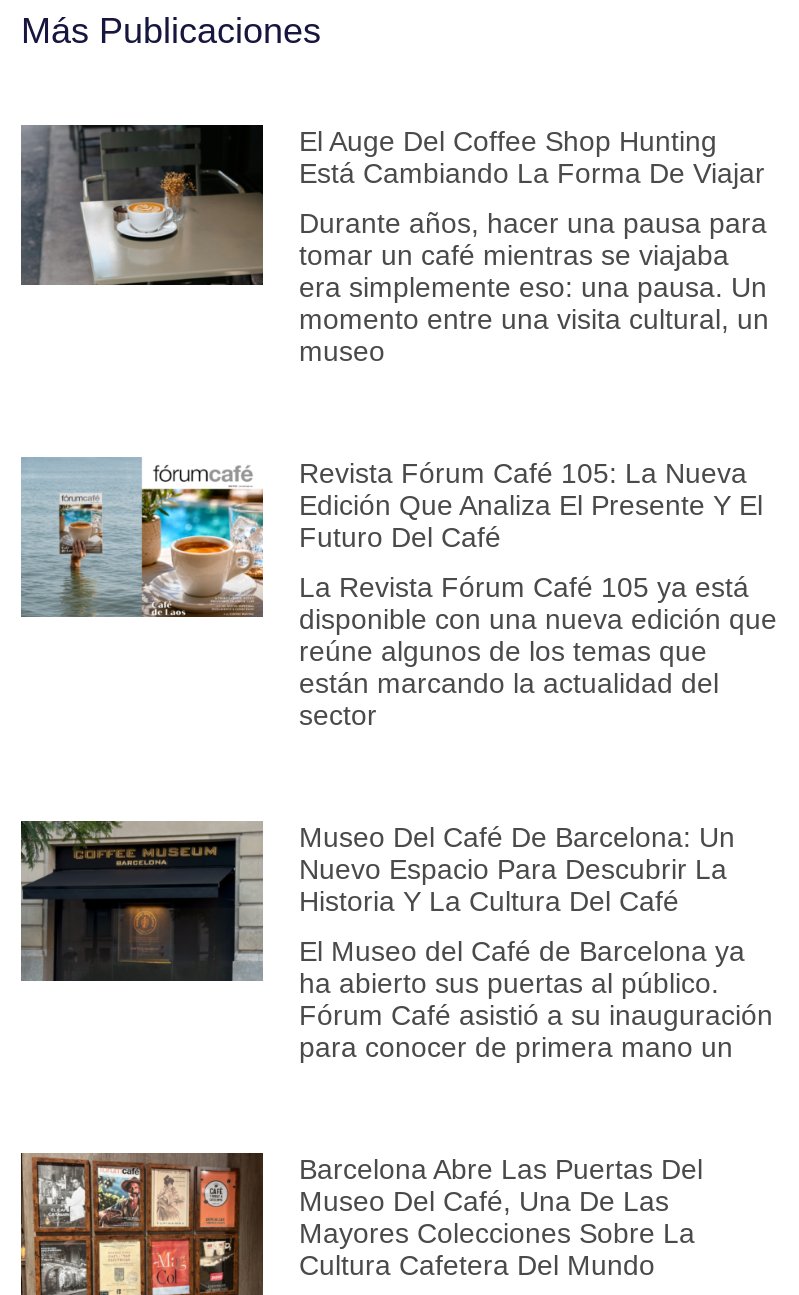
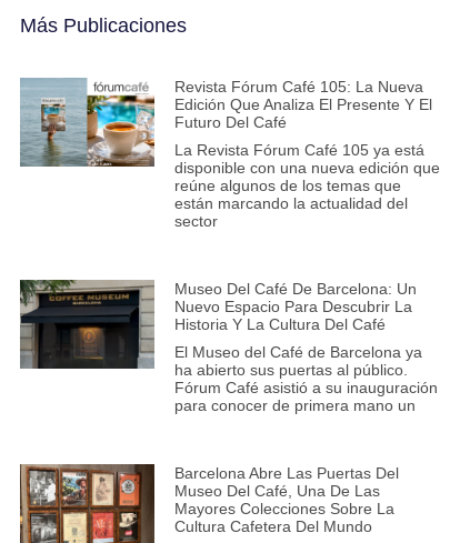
- [image]
- El Auge Del Coffee Shop Hunting
- Está Cambiando La Forma De Viajar
- Durante años, hacer una pausa para
- tomar un café mientras se viajaba
- era simplemente eso: una pausa. Un
- momento entre una visita cultural, un
- museo
